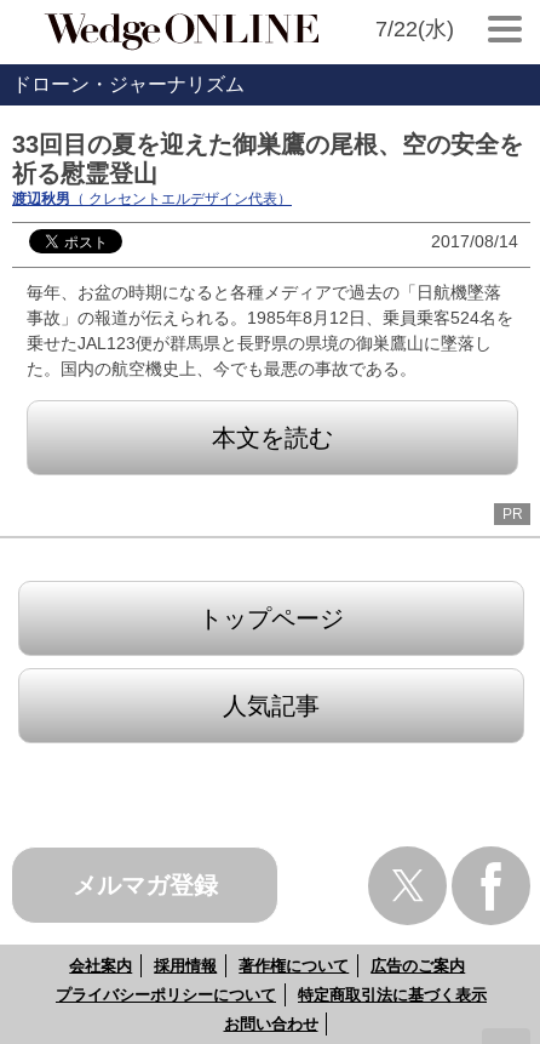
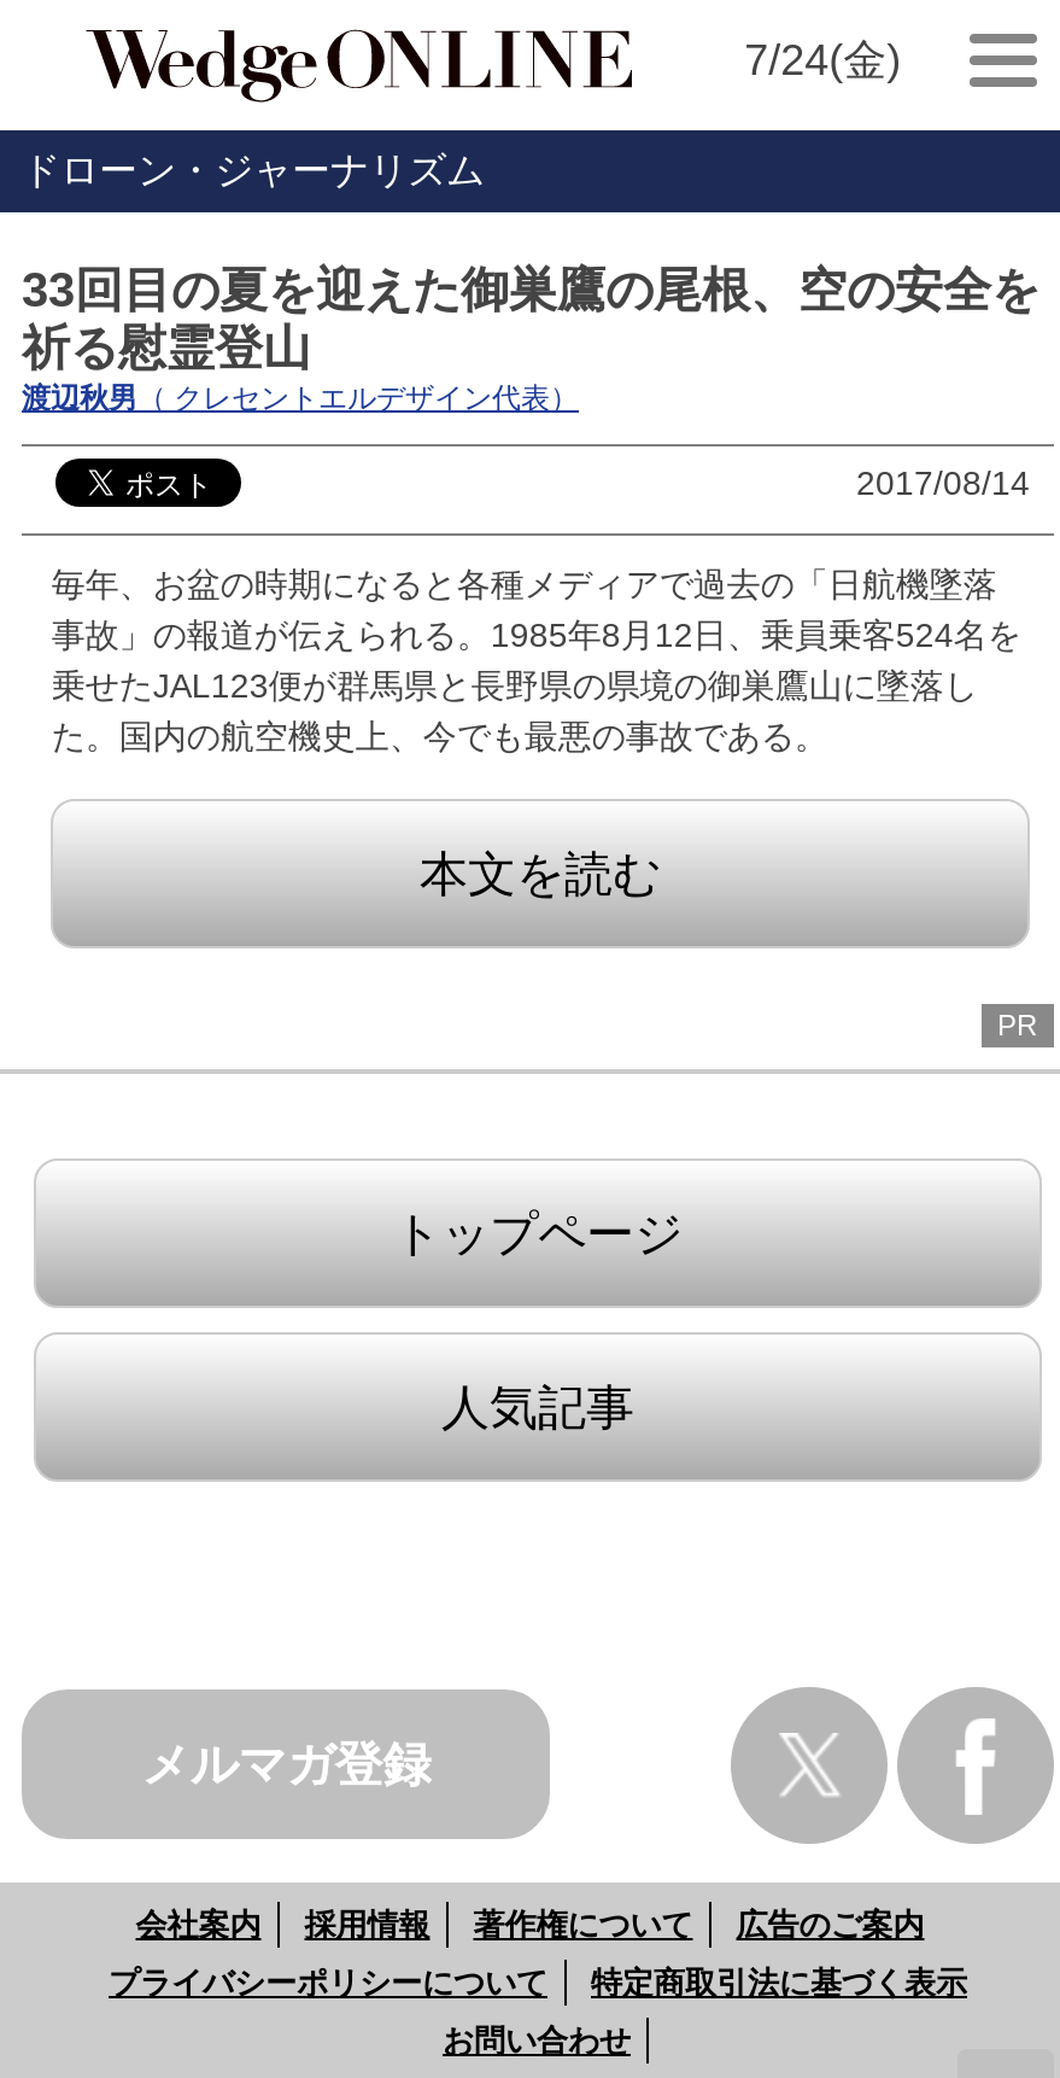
- 7/22(水)
+ 7/24(金)
